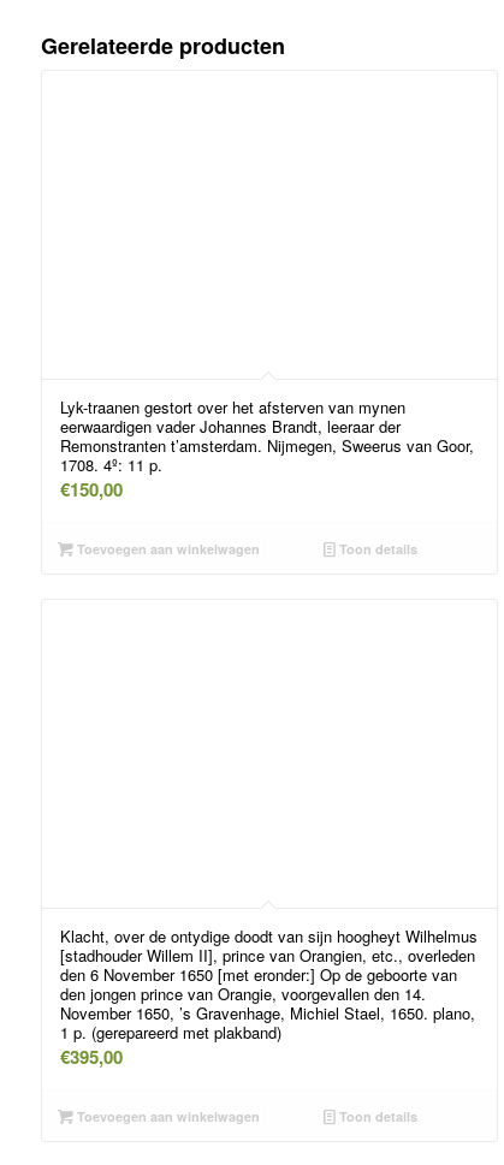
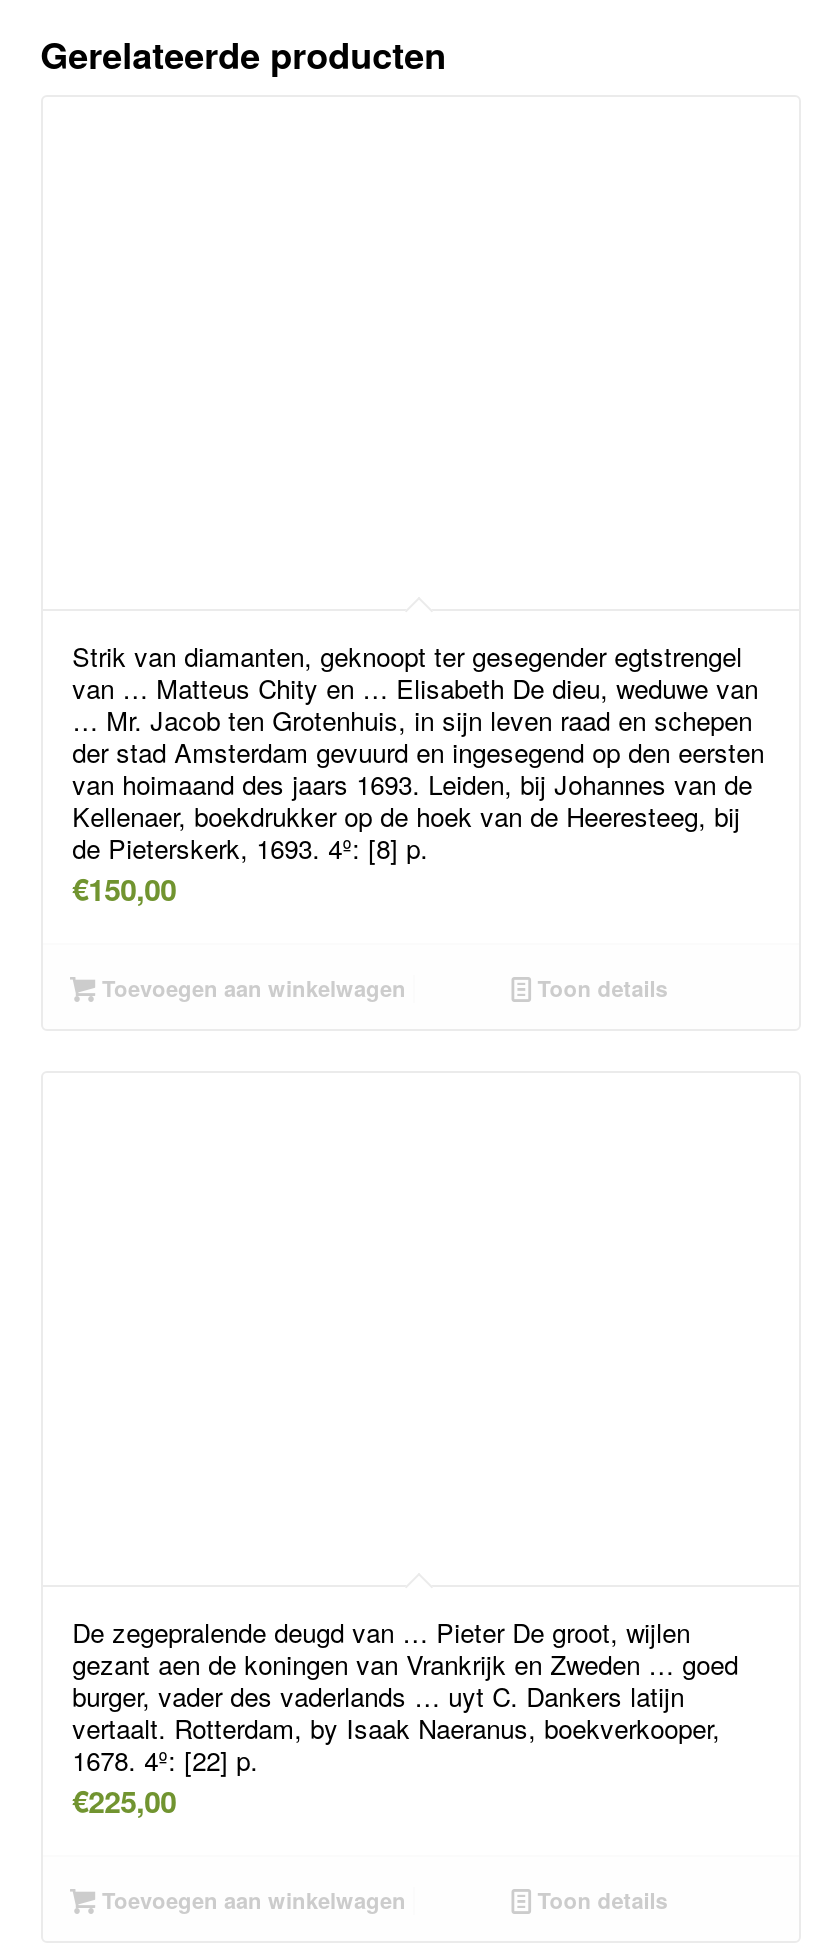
- Lyk-traanen gestort over het afsterven van mynen
- eerwaardigen vader Johannes Brandt, leeraar der
- Remonstranten t’amsterdam. Nijmegen, Sweerus van Goor,
- 1708. 4º: 11 p.
+ Strik van diamanten, geknoopt ter gesegender egtstrengel
+ van … Matteus Chity en … Elisabeth De dieu, weduwe van
+ … Mr. Jacob ten Grotenhuis, in sijn leven raad en schepen
+ der stad Amsterdam gevuurd en ingesegend op den eersten
+ van hoimaand des jaars 1693. Leiden, bij Johannes van de
+ Kellenaer, boekdrukker op de hoek van de Heeresteeg, bij
+ de Pieterskerk, 1693. 4º: [8] p.

moved down: €150,00 | Toevoegen aan winkelwagen | Toon details

- Klacht, over de ontydige doodt van sijn hoogheyt Wilhelmus
- [stadhouder Willem II], prince van Orangien, etc., overleden
- den 6 November 1650 [met eronder:] Op de geboorte van
- den jongen prince van Orangie, voorgevallen den 14.
- November 1650, ’s Gravenhage, Michiel Stael, 1650. plano,
- 1 p. (gerepareerd met plakband)
- €395,00
+ De zegepralende deugd van … Pieter De groot, wijlen
+ gezant aen de koningen van Vrankrijk en Zweden … goed
+ burger, vader des vaderlands … uyt C. Dankers latijn
+ vertaalt. Rotterdam, by Isaak Naeranus, boekverkooper,
+ 1678. 4º: [22] p.
+ €225,00
